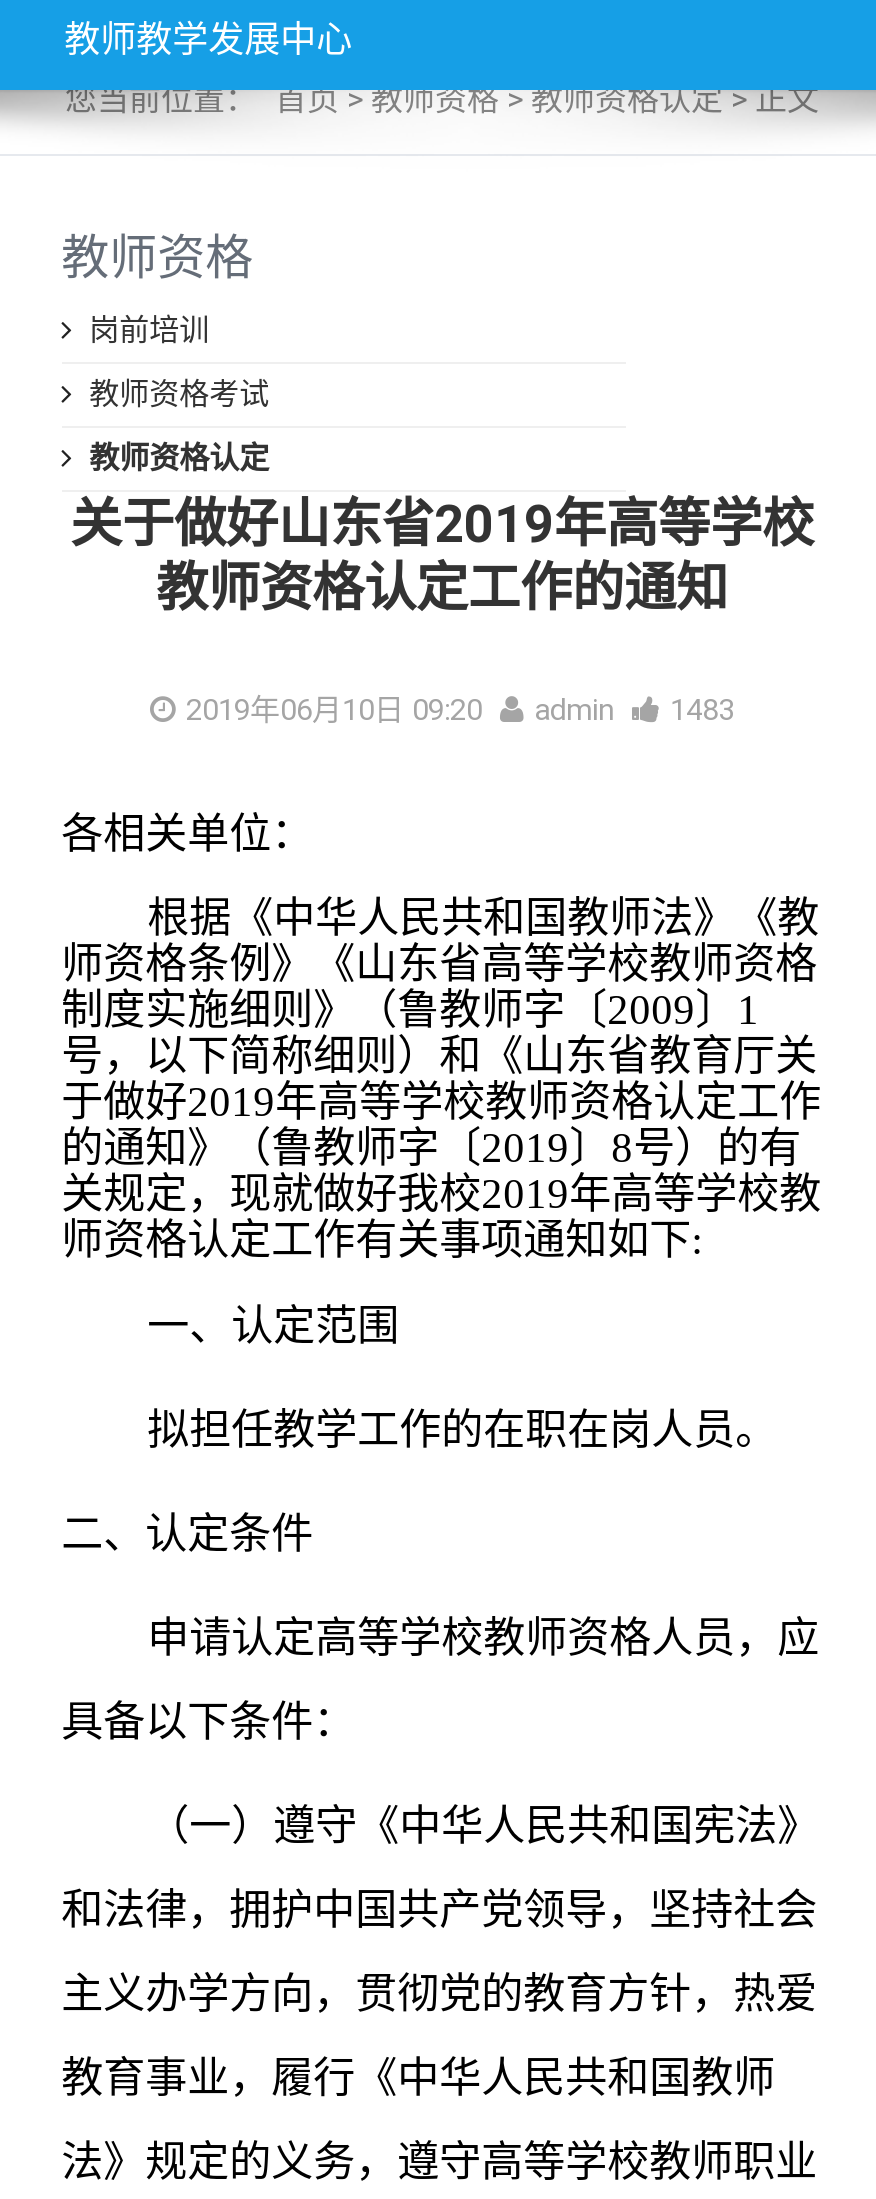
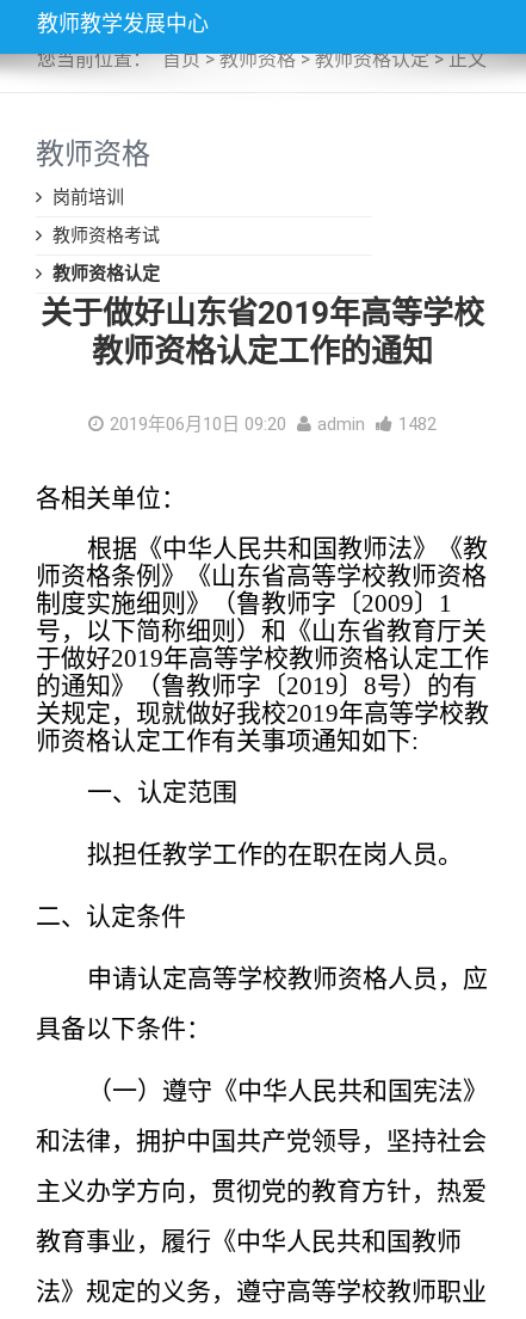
- 2019年06月10日 09:20 admin 1483
+ 2019年06月10日 09:20 admin 1482
